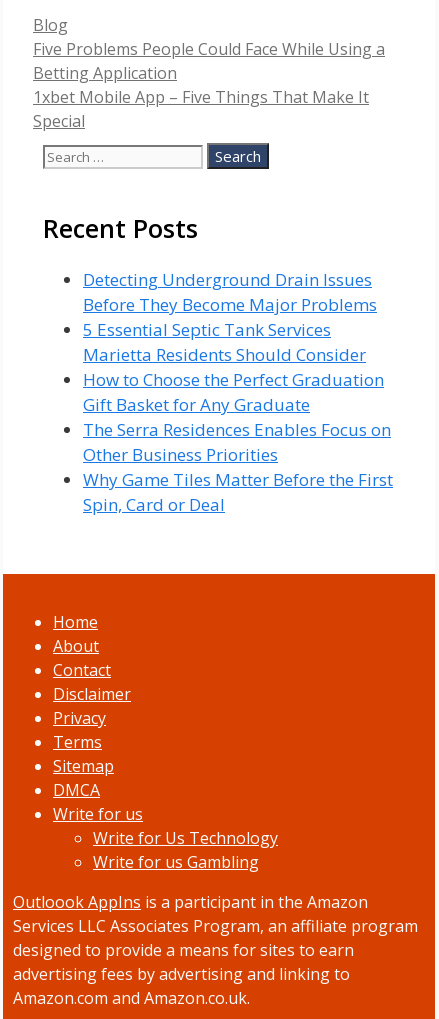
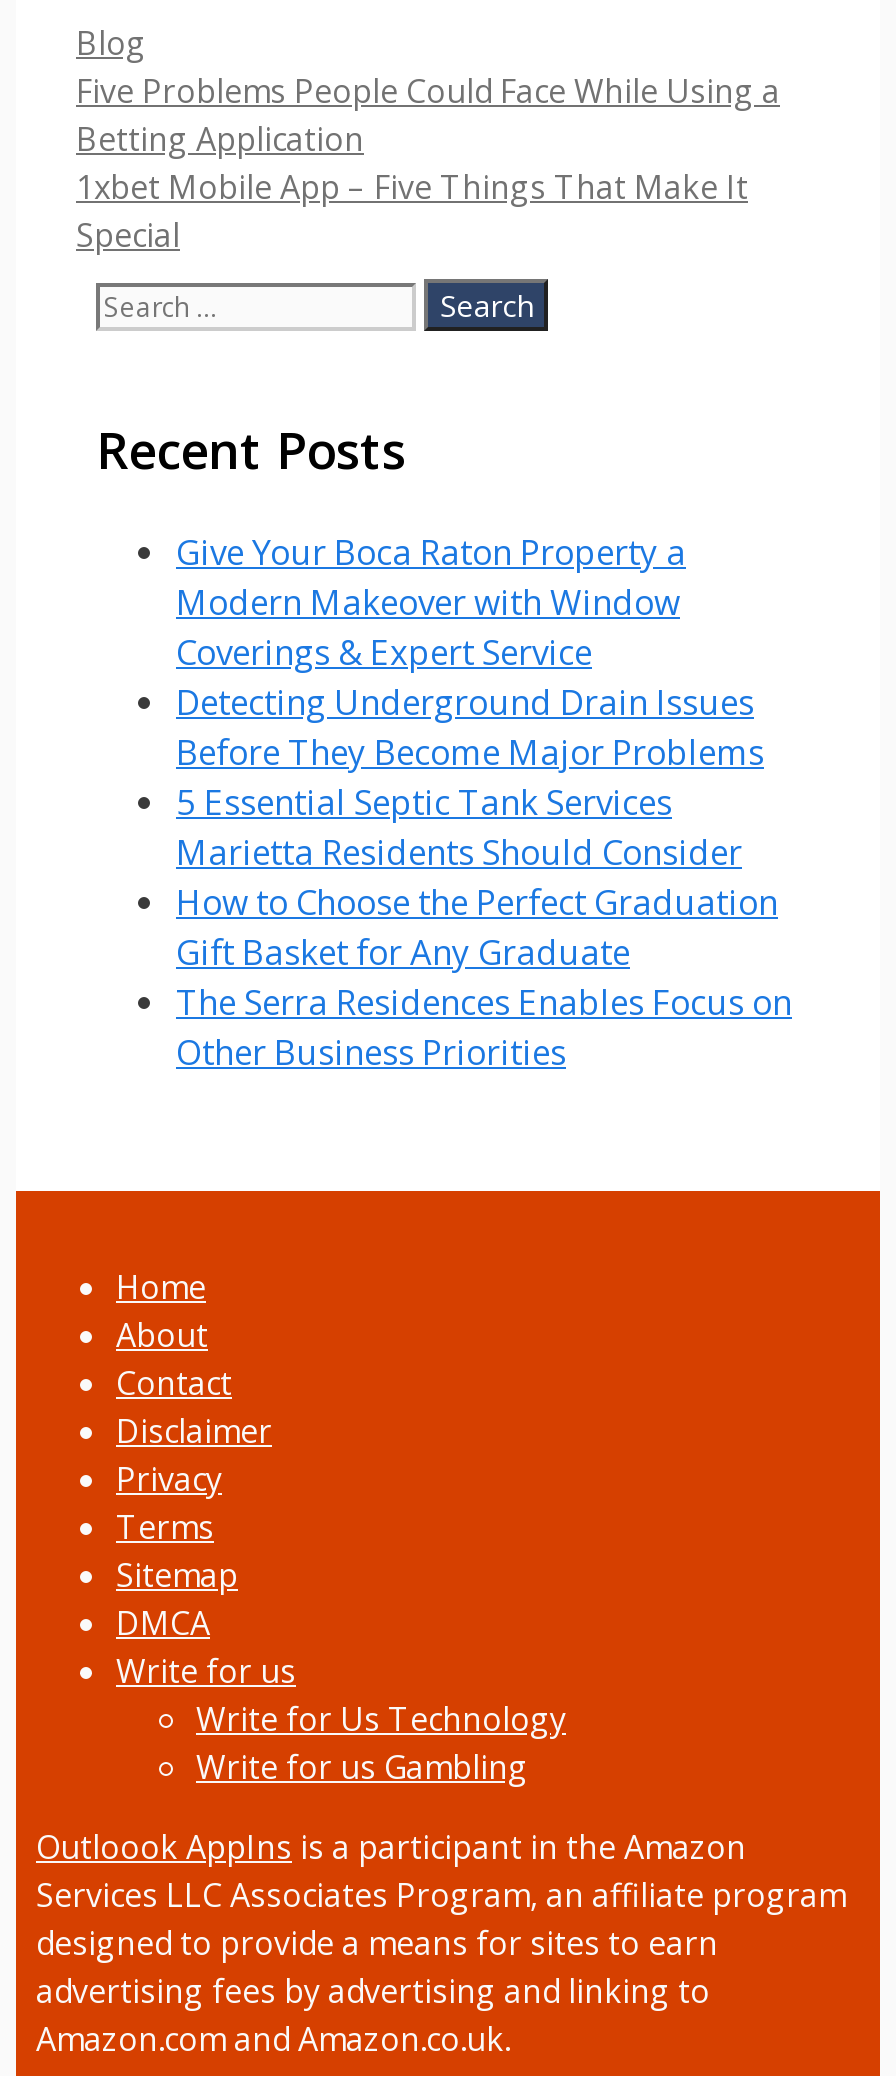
+ Give Your Boca Raton Property a
+ Modern Makeover with Window
+ Coverings & Expert Service

moved down: Detecting Underground Drain Issues | Before They Become Major Problems | 5 Essential Septic Tank Services | Marietta Residents Should Consider | How to Choose the Perfect Graduation | Gift Basket for Any Graduate | The Serra Residences Enables Focus on | Other Business Priorities

- Why Game Tiles Matter Before the First
- Spin, Card or Deal
